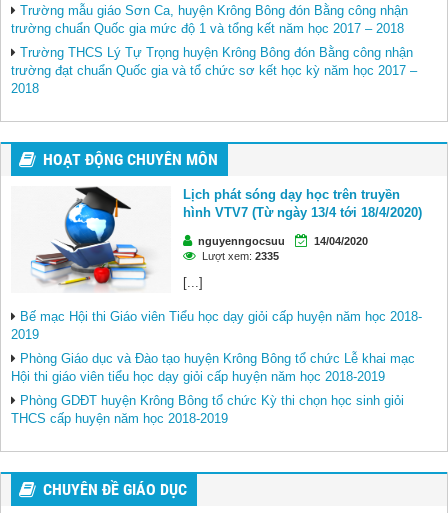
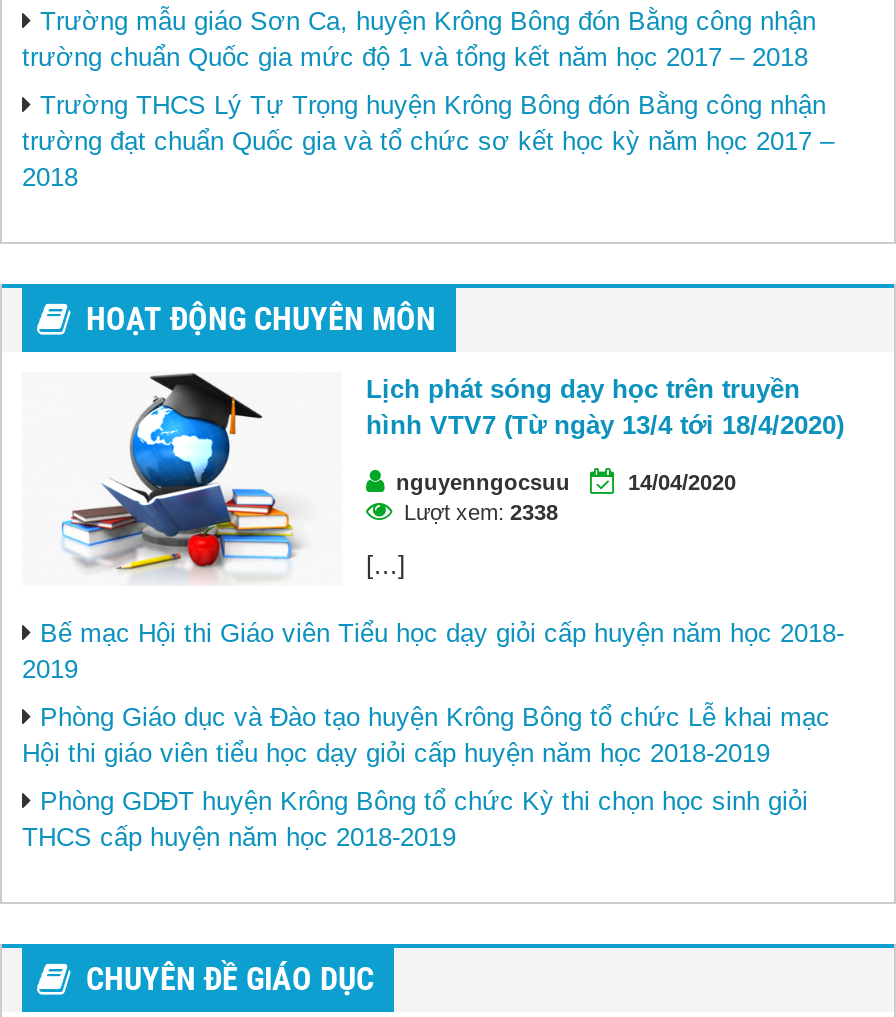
- Lượt xem: 2335
+ Lượt xem: 2338
